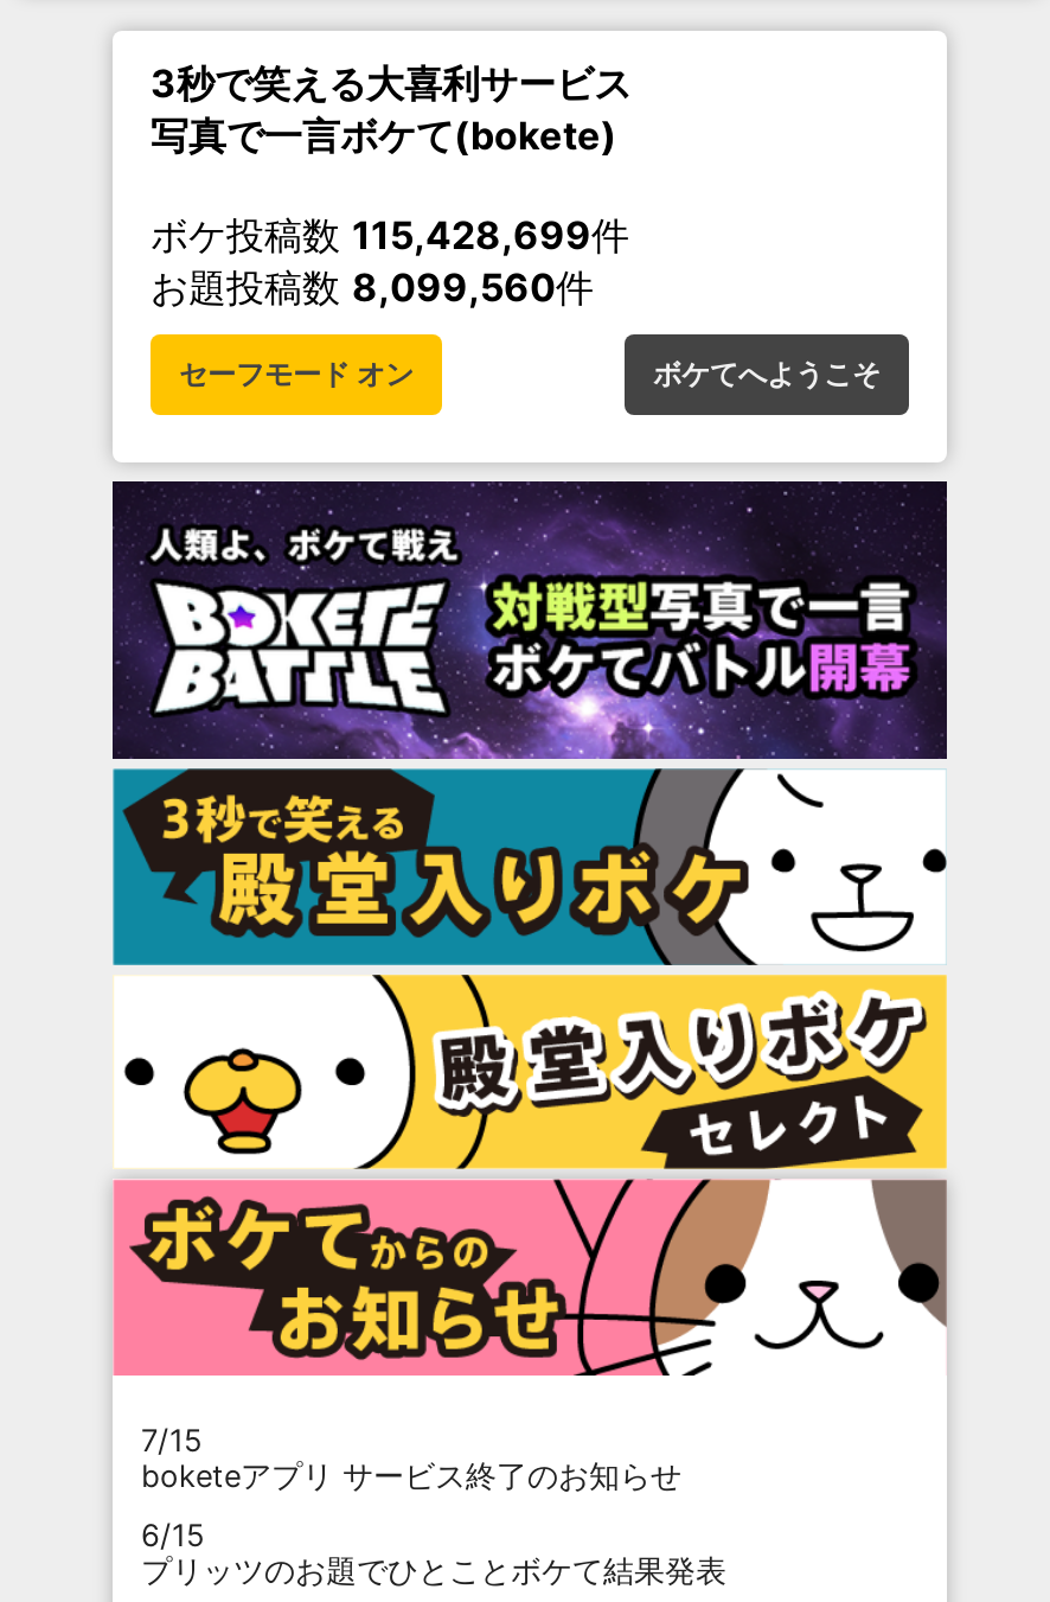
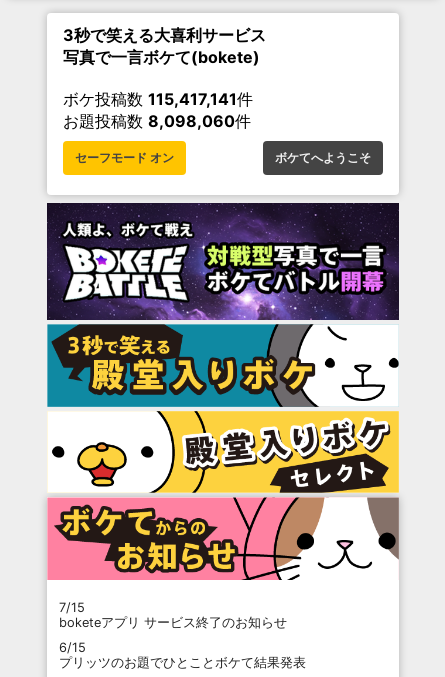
- ボケ投稿数115,428,699件
+ ボケ投稿数115,417,141件

- お題投稿数8,099,560件
+ お題投稿数8,098,060件
